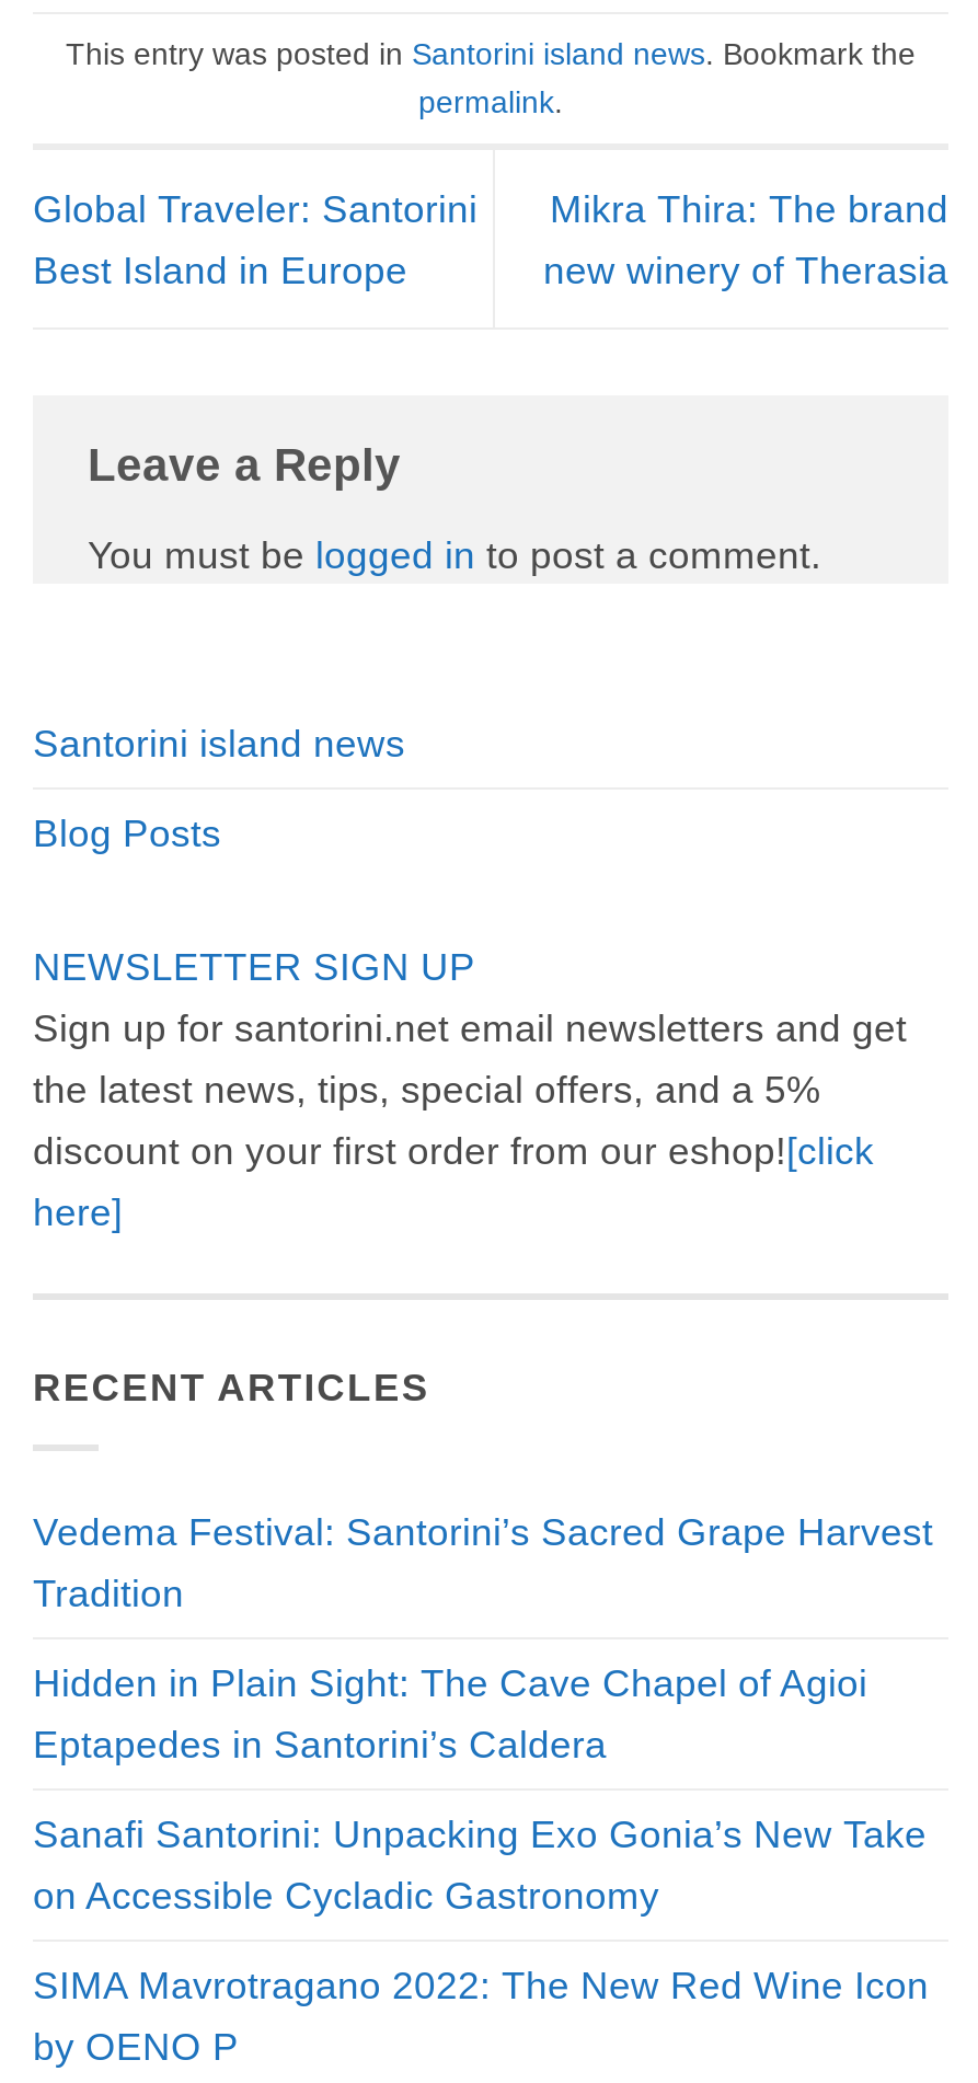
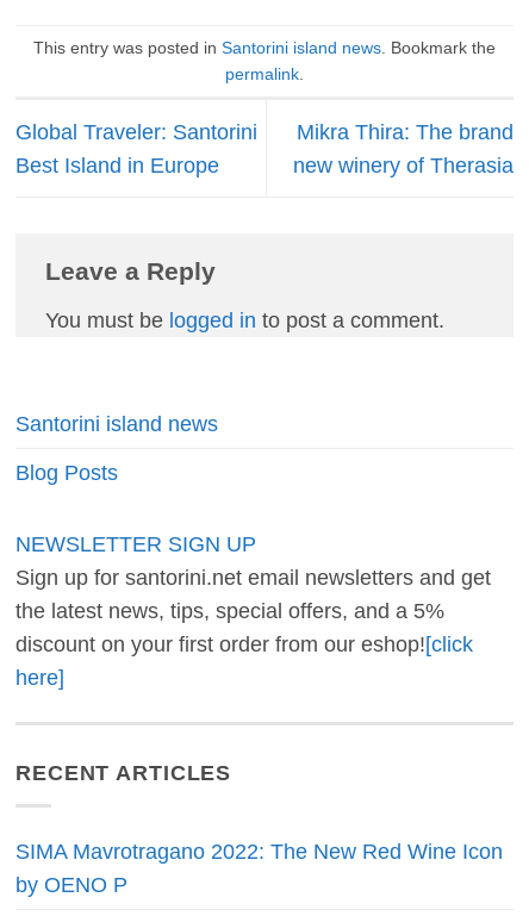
- Vedema Festival: Santorini’s Sacred Grape Harvest
- Tradition
- Hidden in Plain Sight: The Cave Chapel of Agioi
- Eptapedes in Santorini’s Caldera
- Sanafi Santorini: Unpacking Exo Gonia’s New Take
- on Accessible Cycladic Gastronomy
